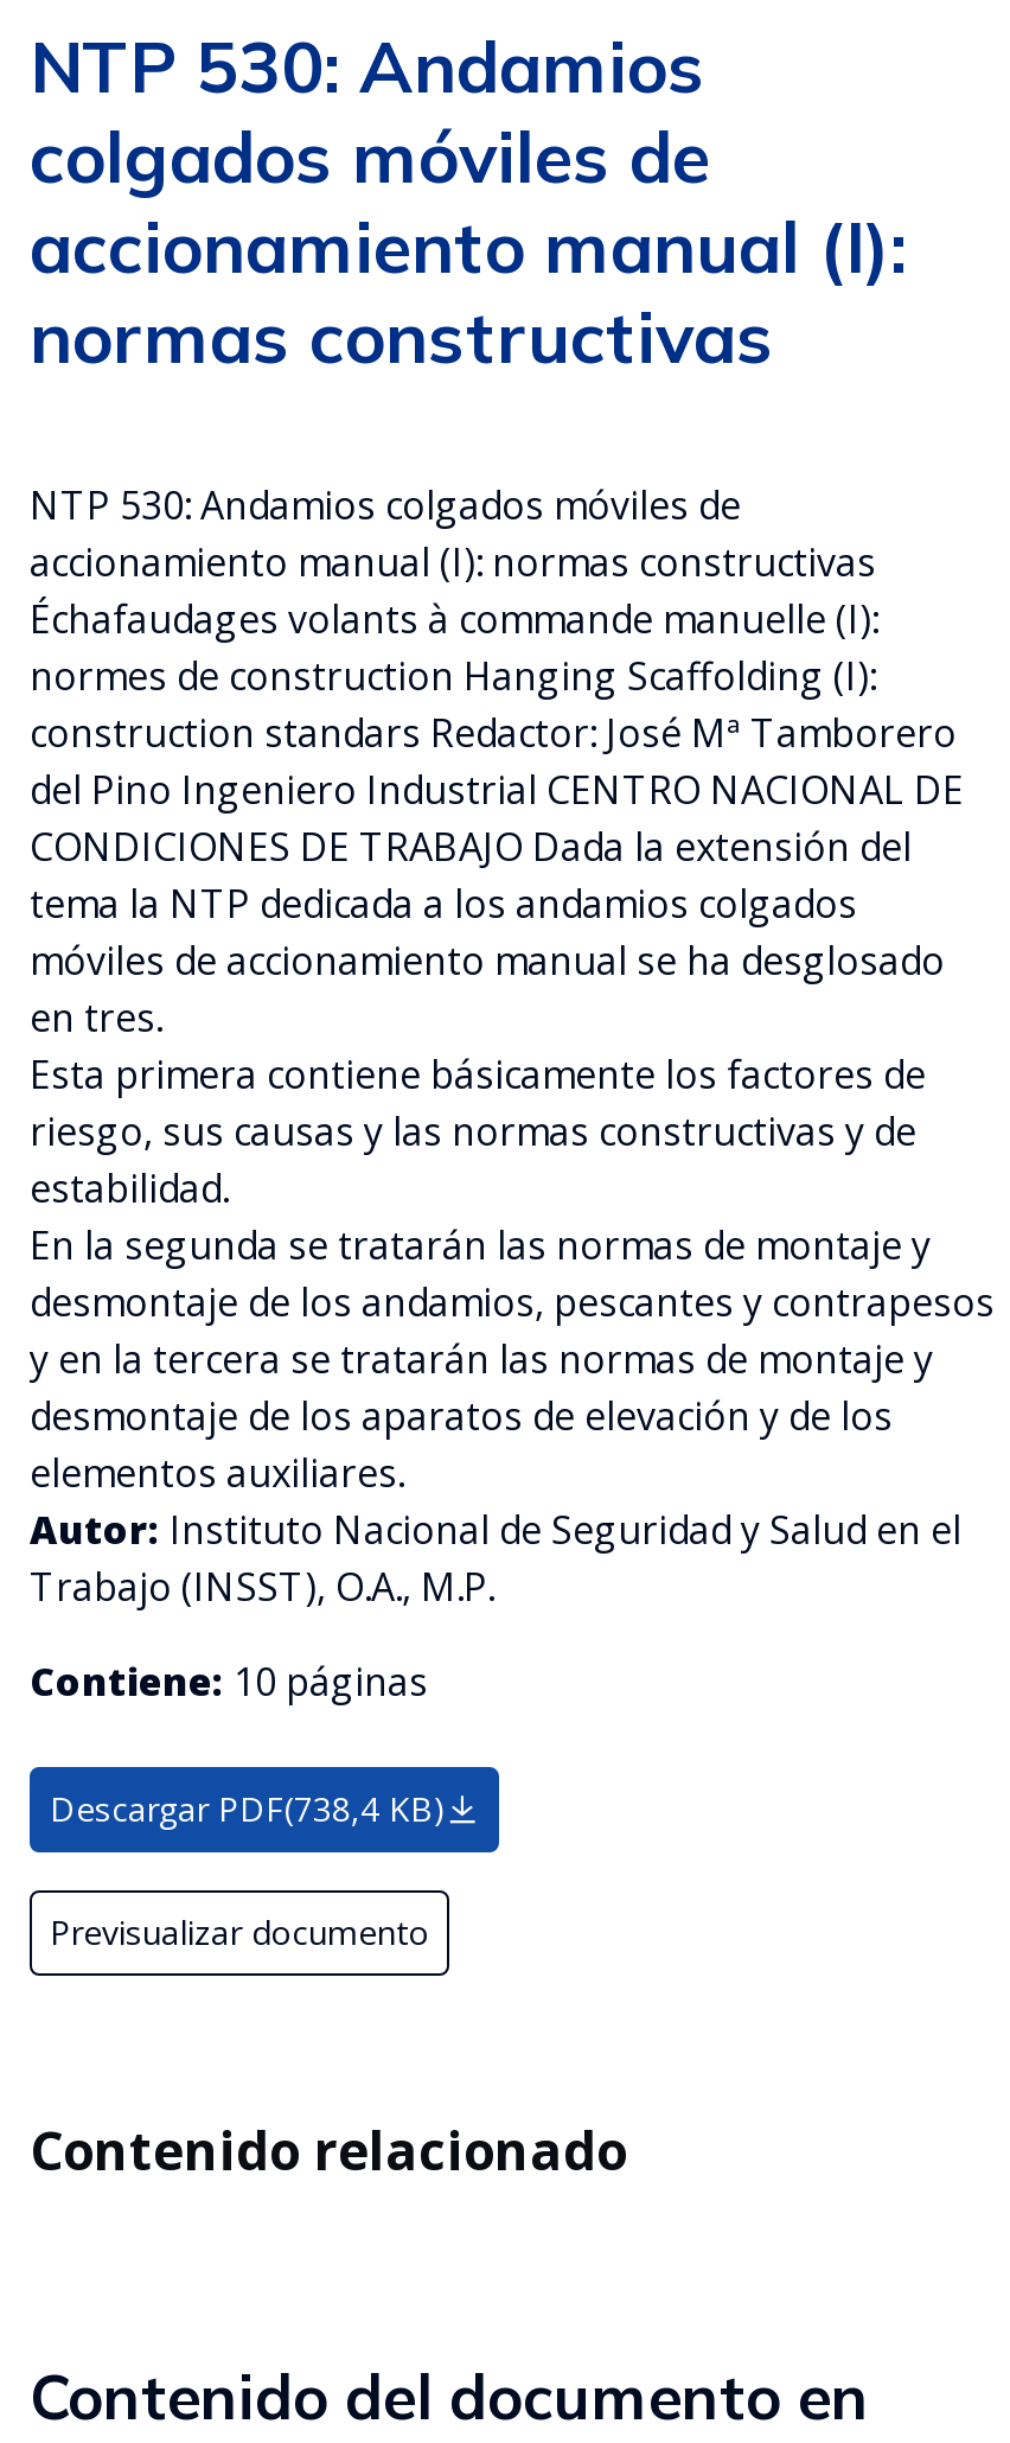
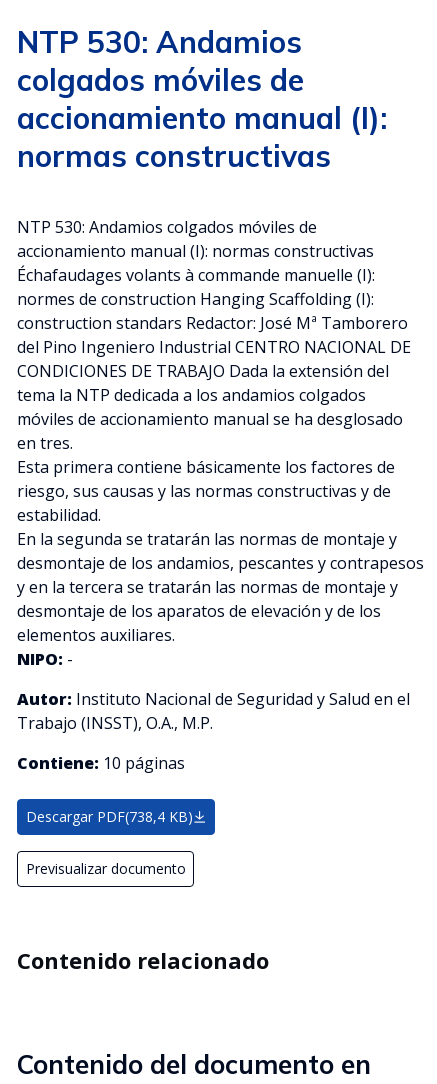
+ NIPO: -
